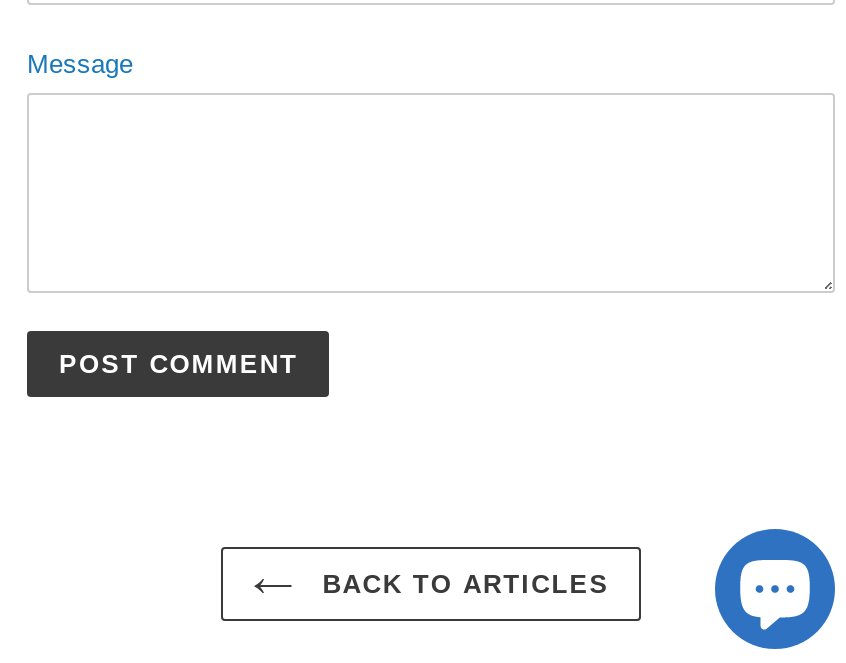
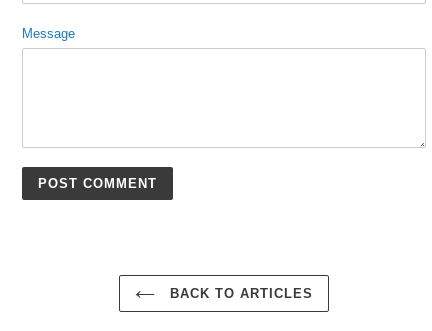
- [image]
